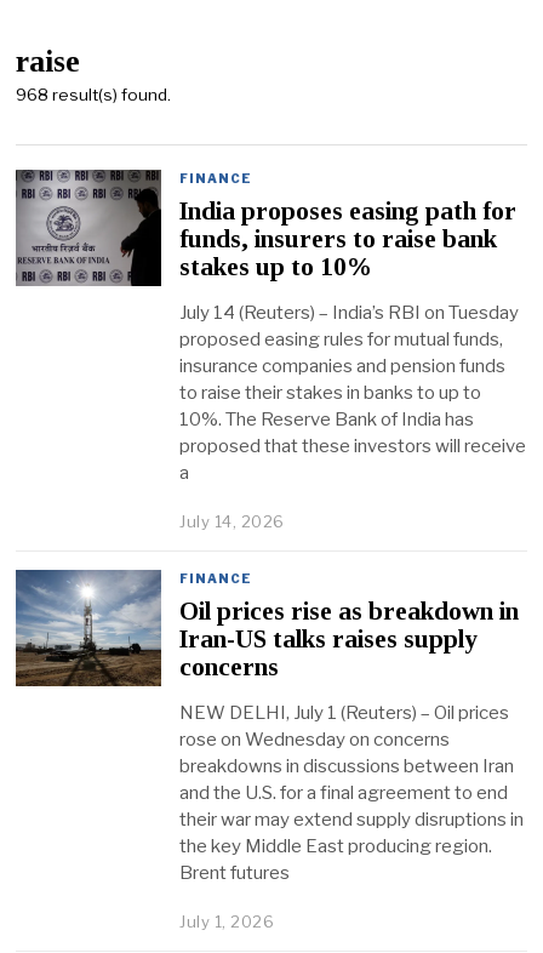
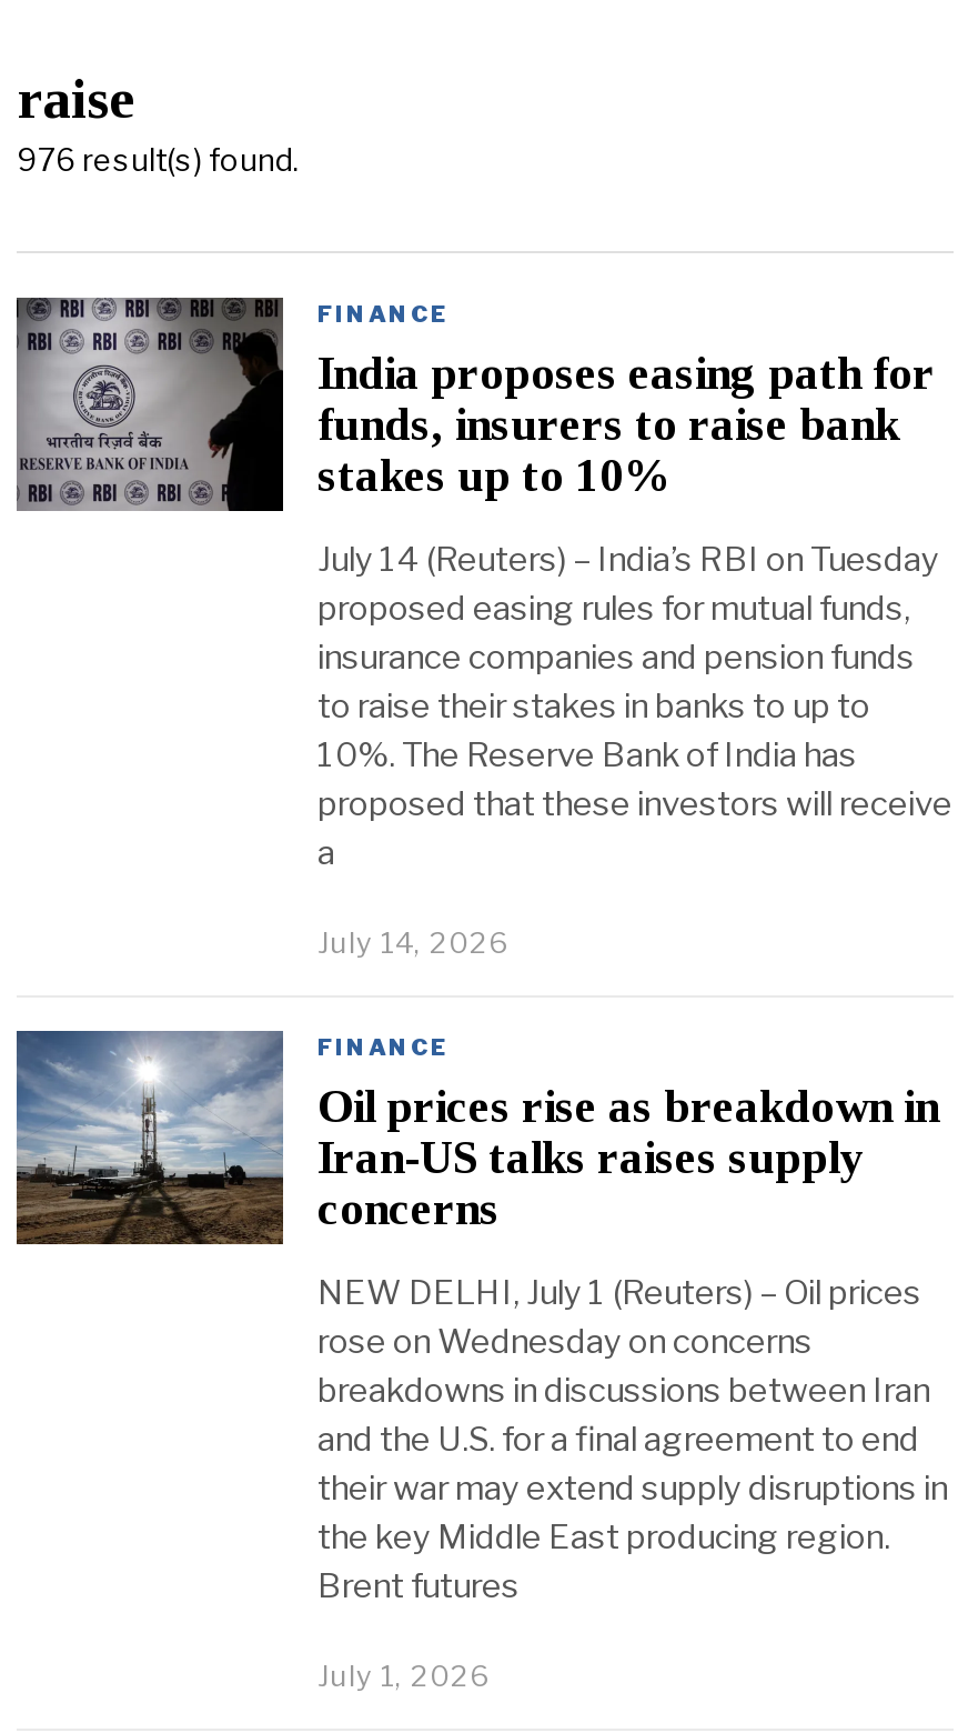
- 968 result(s) found.
+ 976 result(s) found.
